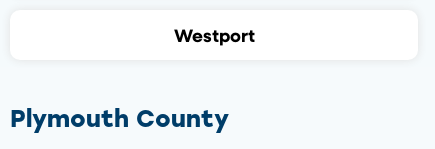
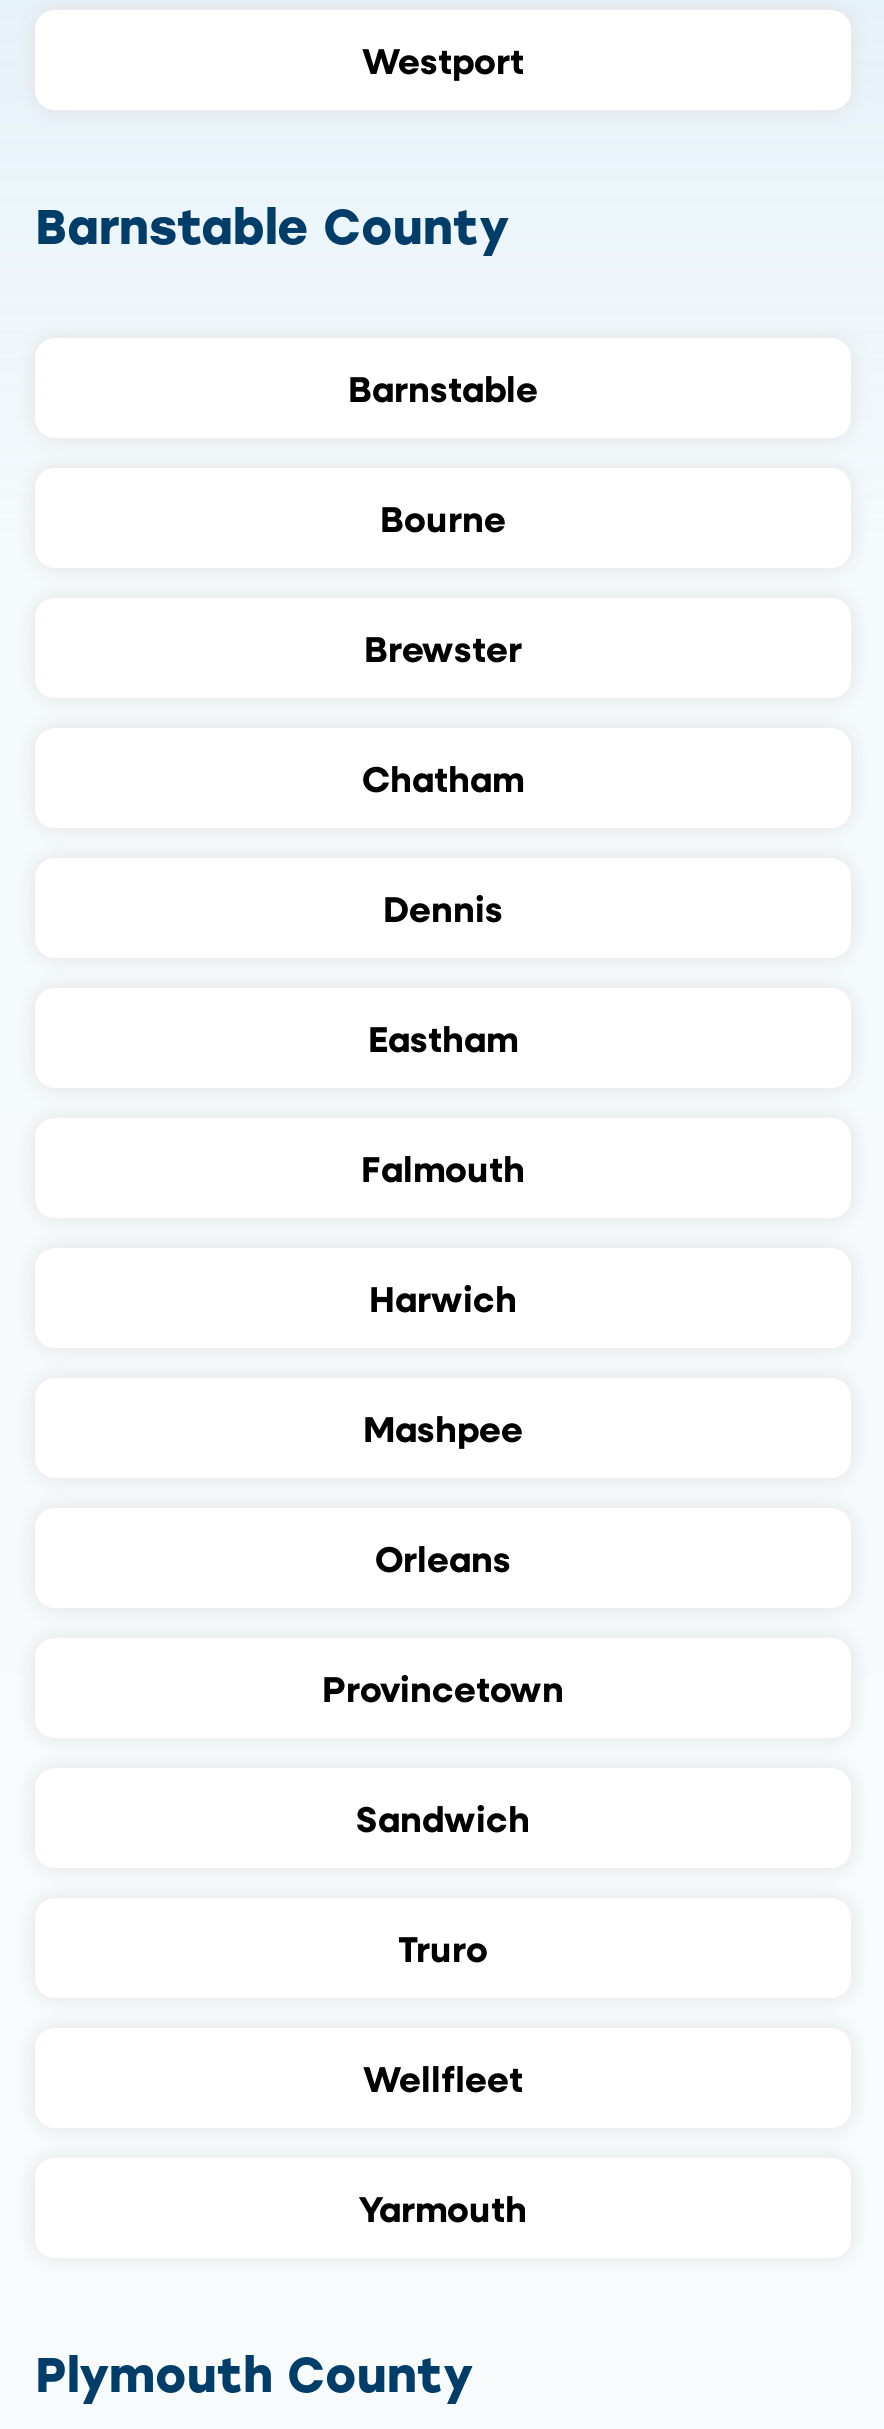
+ Barnstable County
+ Barnstable
+ Bourne
+ Brewster
+ Chatham
+ Dennis
+ Eastham
+ Falmouth
+ Harwich
+ Mashpee
+ Orleans
+ Provincetown
+ Sandwich
+ Truro
+ Wellfleet
+ Yarmouth
